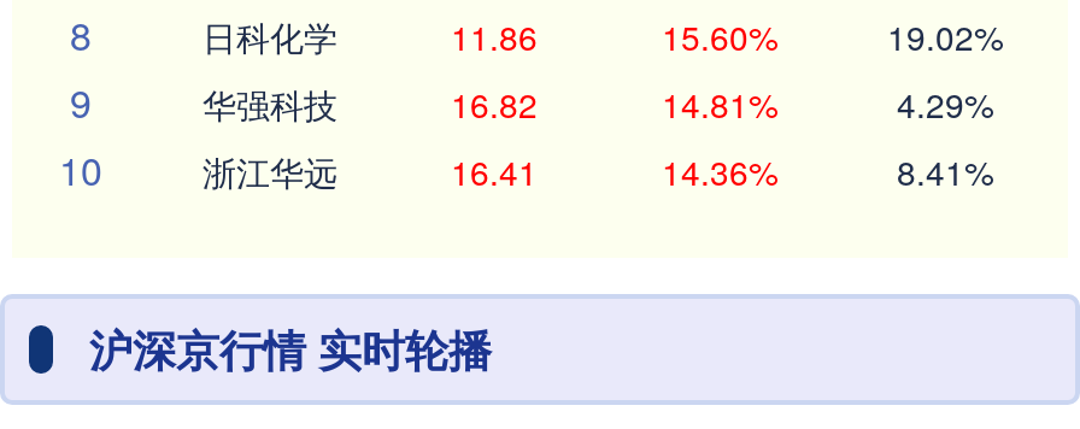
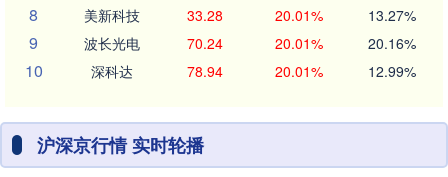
- 日科化学
- 11.86
- 15.60%
- 19.02%
+ 美新科技
+ 33.28
+ 20.01%
+ 13.27%

- 华强科技
- 16.82
- 14.81%
- 4.29%
+ 波长光电
+ 70.24
+ 20.01%
+ 20.16%

- 浙江华远
- 16.41
- 14.36%
- 8.41%
+ 深科达
+ 78.94
+ 20.01%
+ 12.99%
